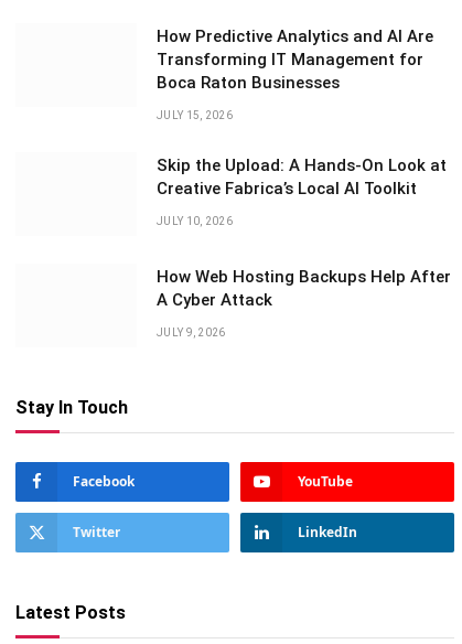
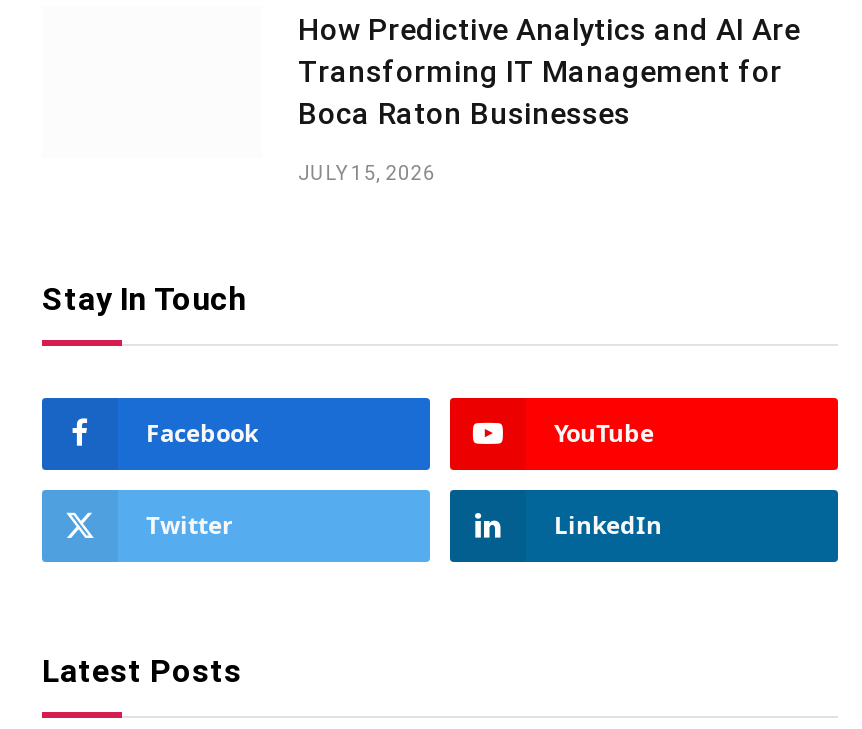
- Skip the Upload: A Hands-On Look at
- Creative Fabrica’s Local AI Toolkit
- JULY 10, 2026
- How Web Hosting Backups Help After
- A Cyber Attack
- JULY 9, 2026
